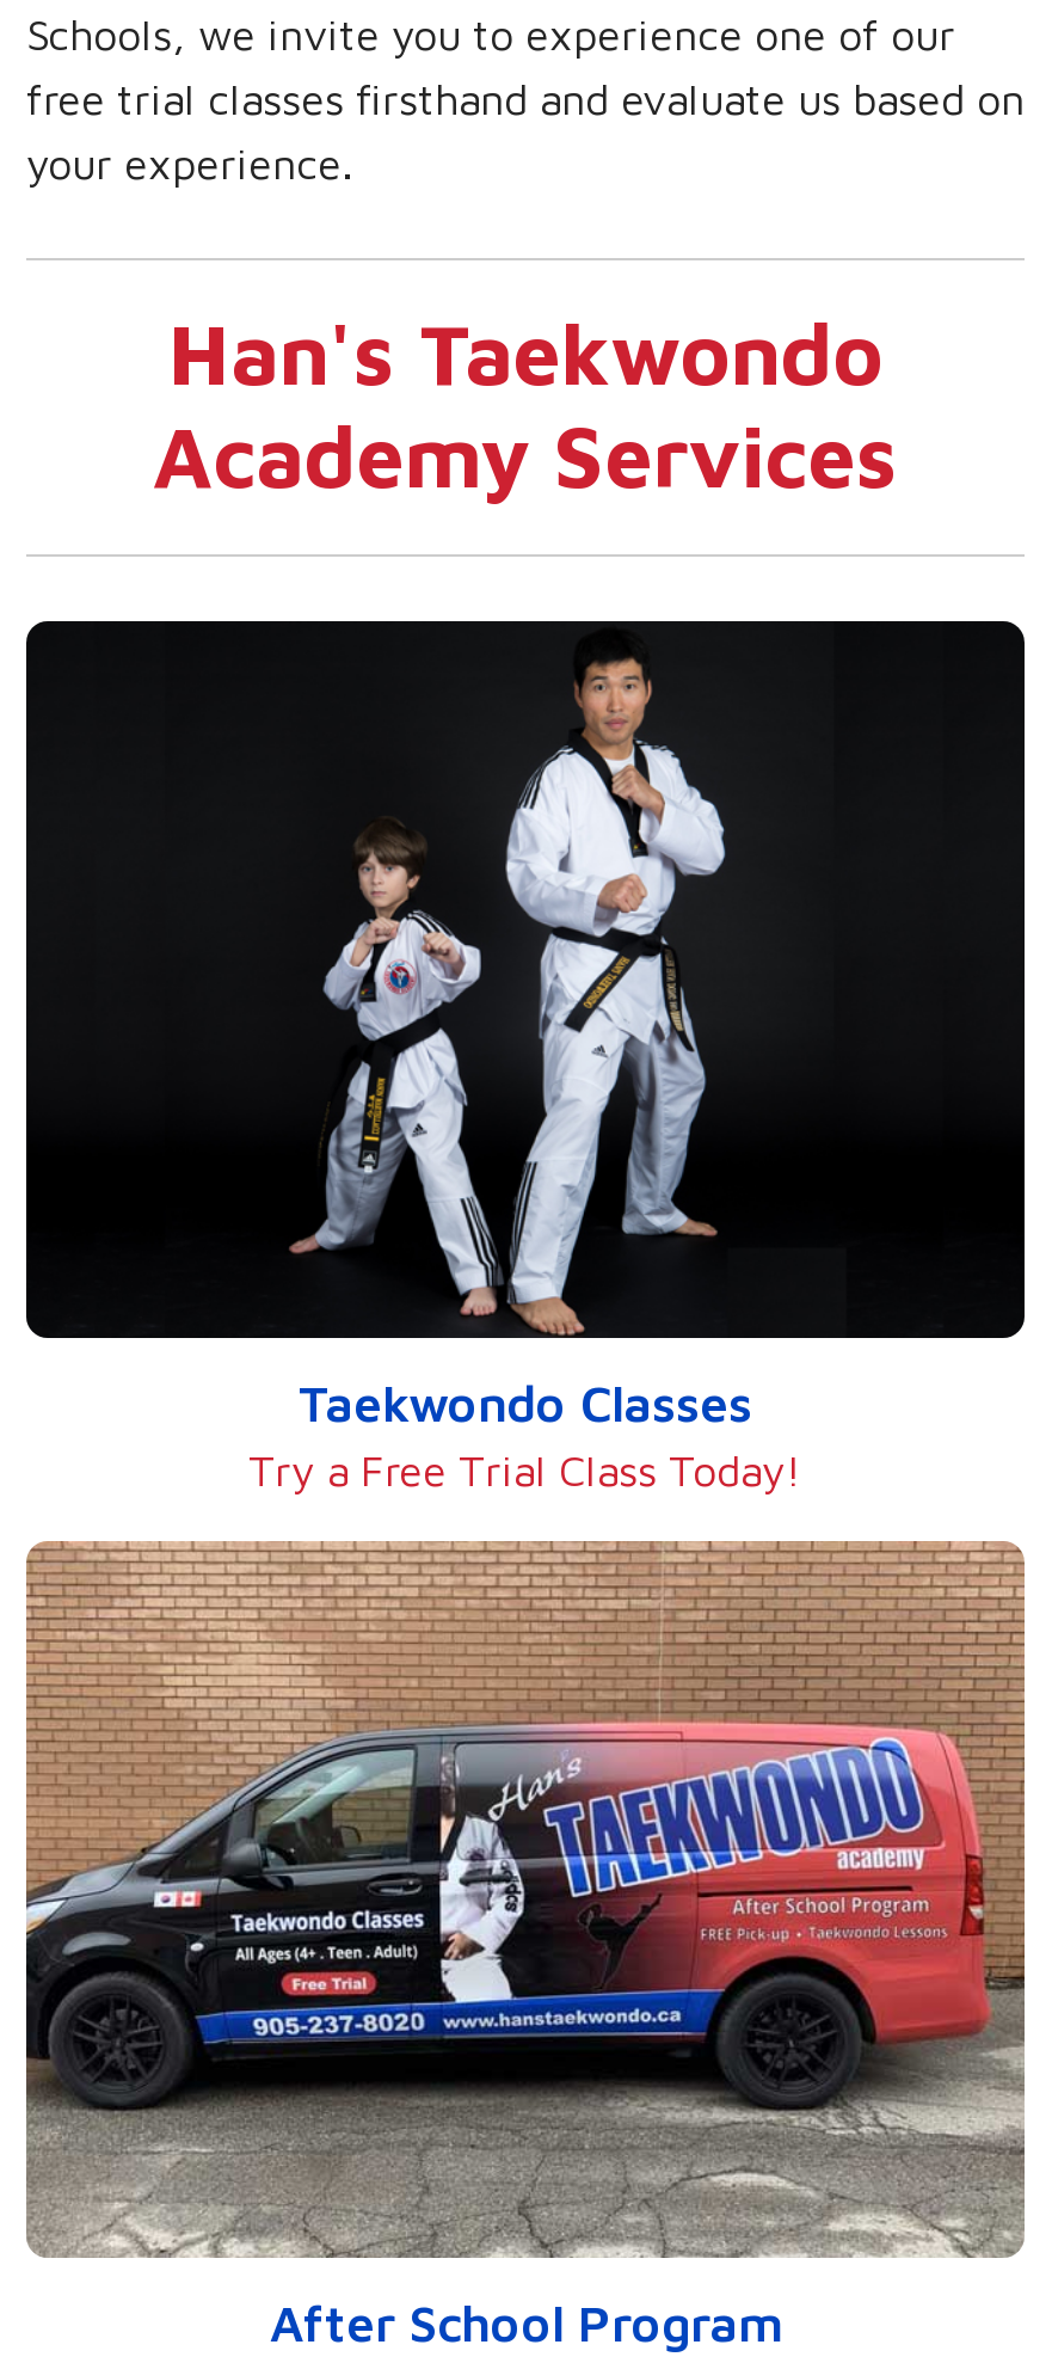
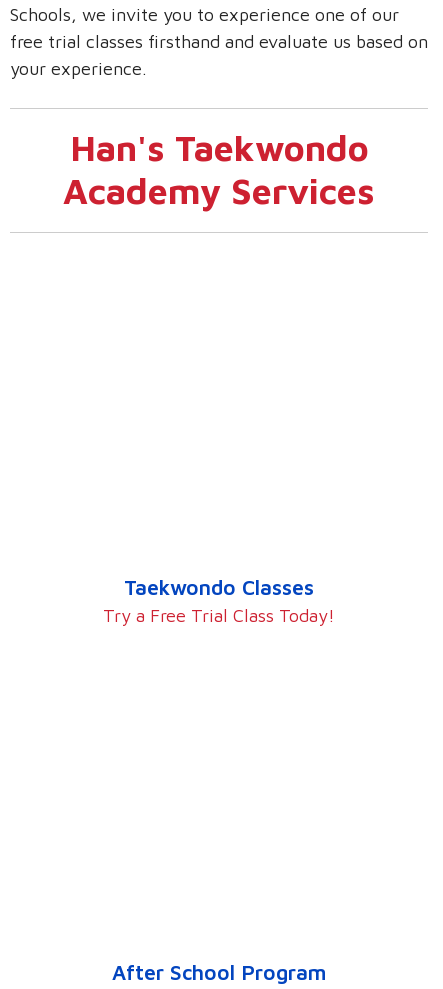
- [image]

- [image]
